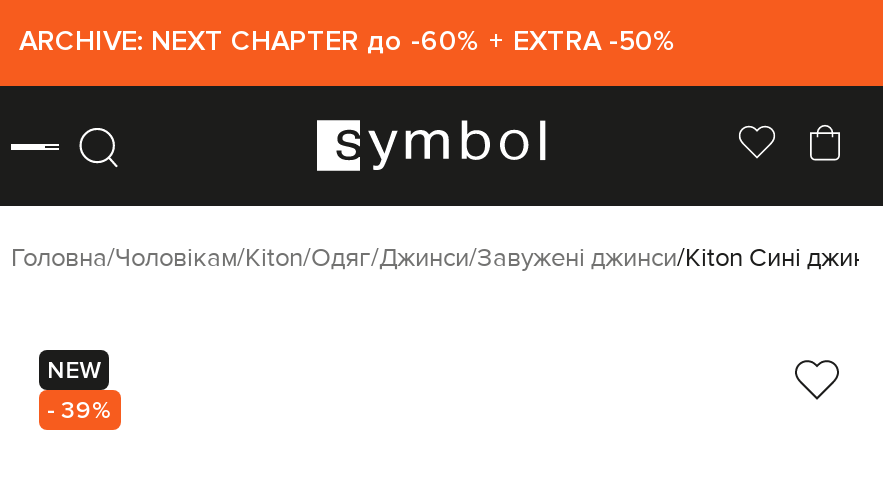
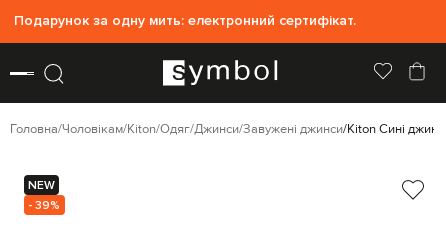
- ARCHIVE: NEXT CHAPTER до -60% + EXTRA -50%
+ Подарунок за одну мить: електронний сертифікат.
